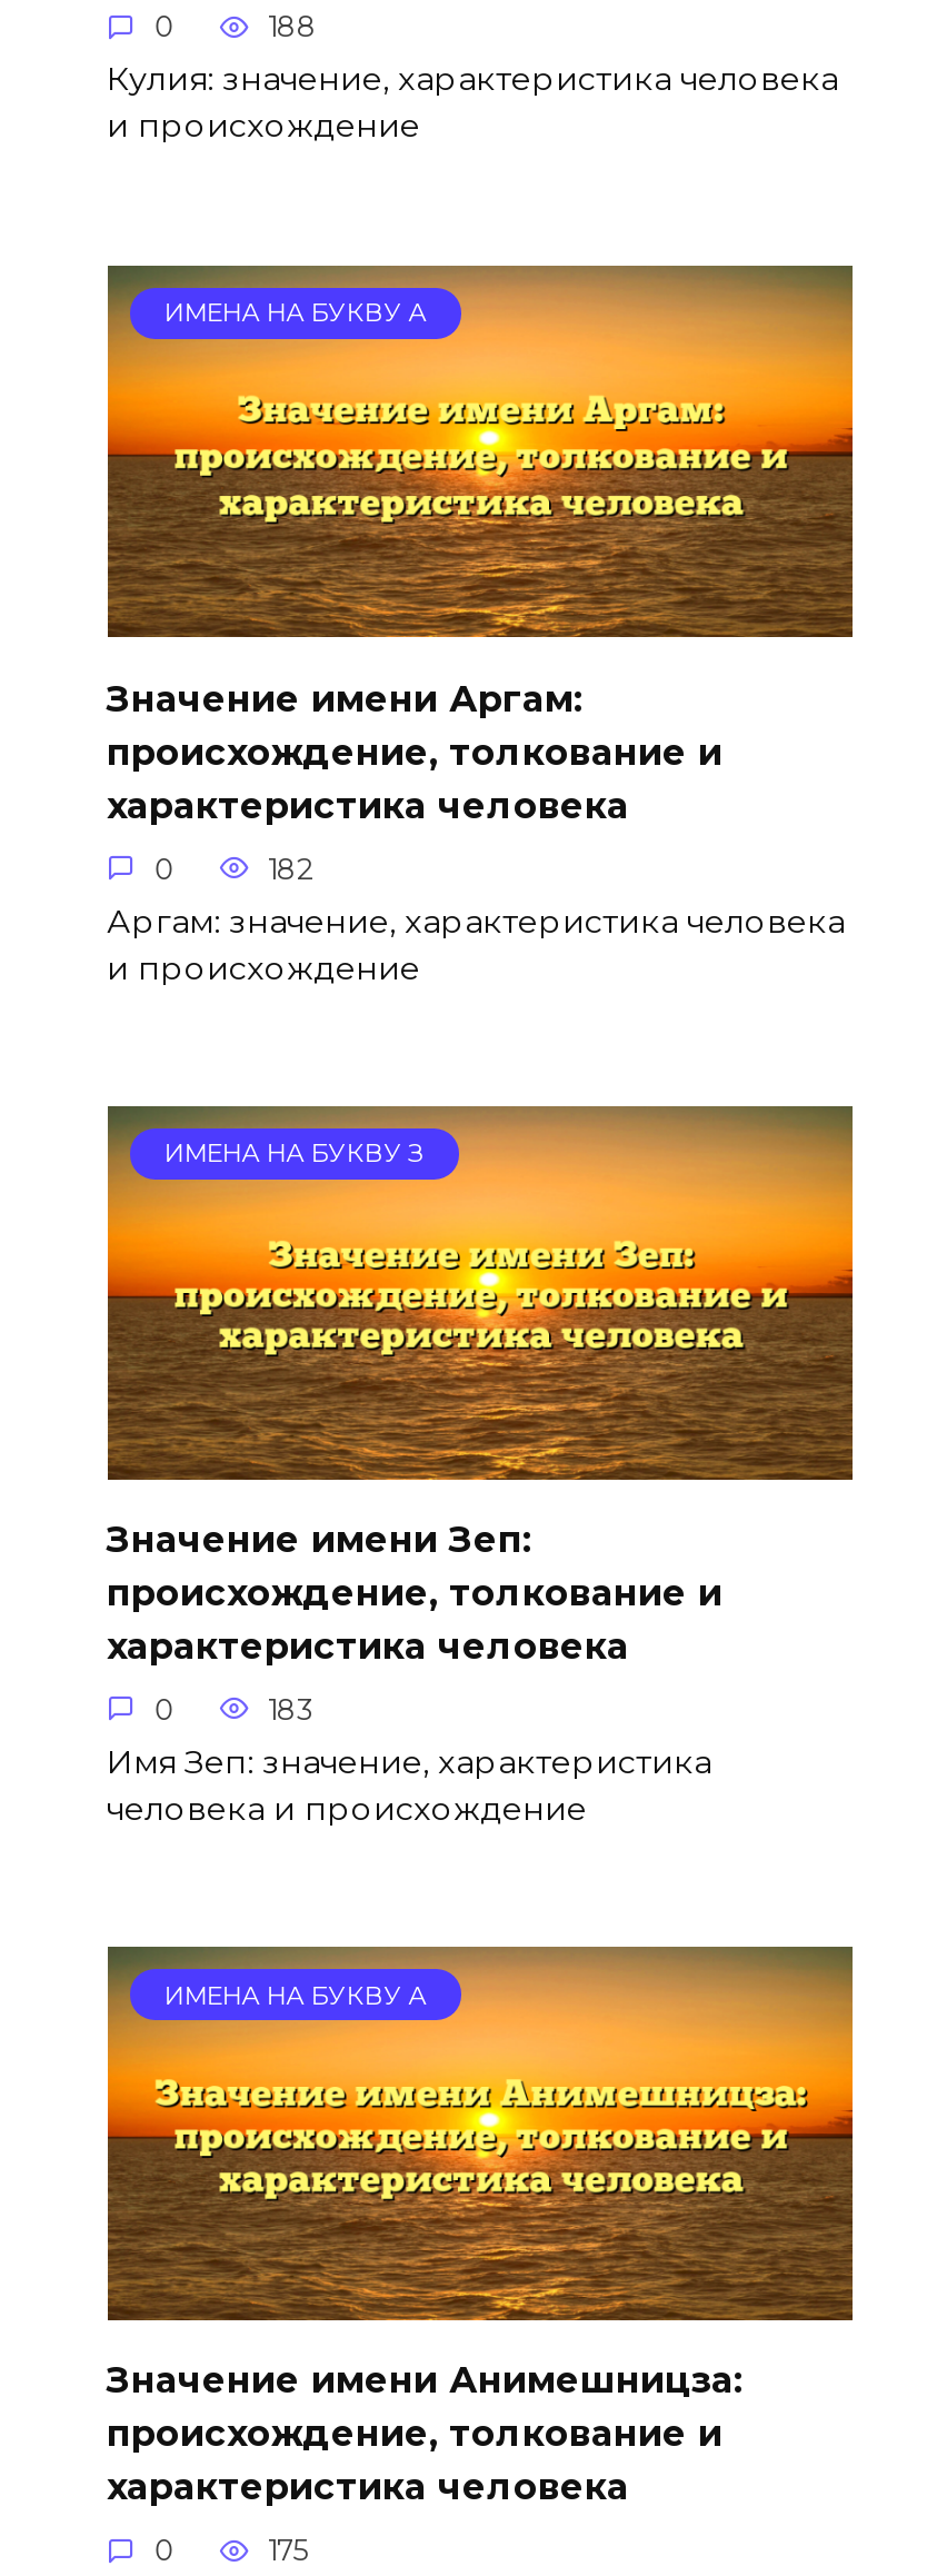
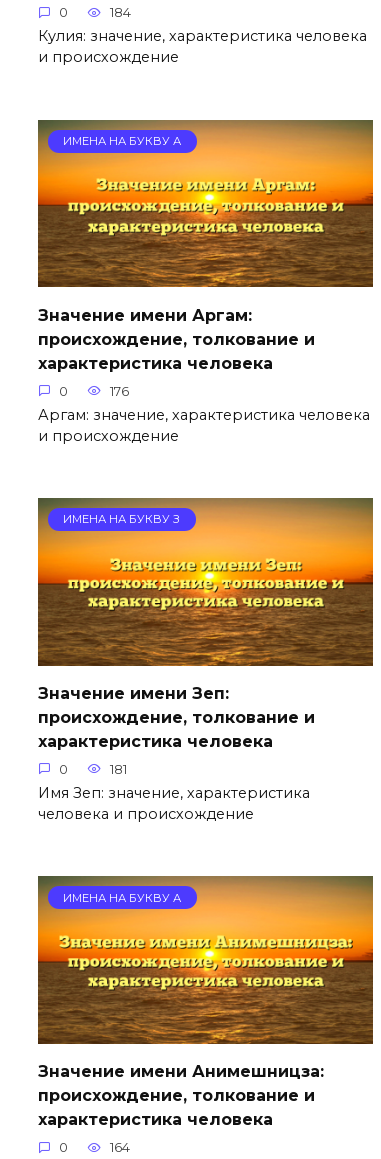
- 188
+ 184

- 182
+ 176

- 183
+ 181

- 175
+ 164
